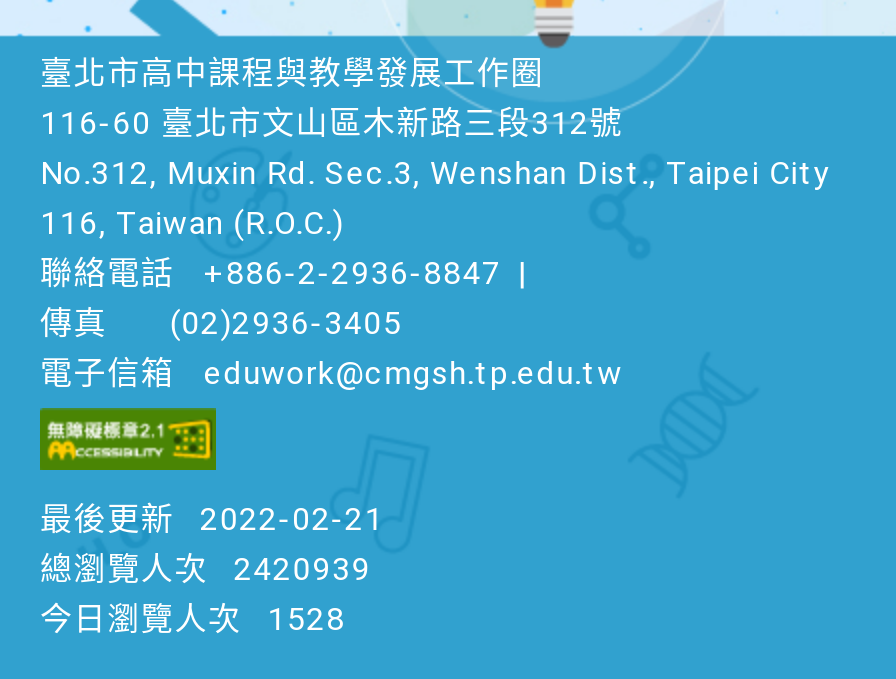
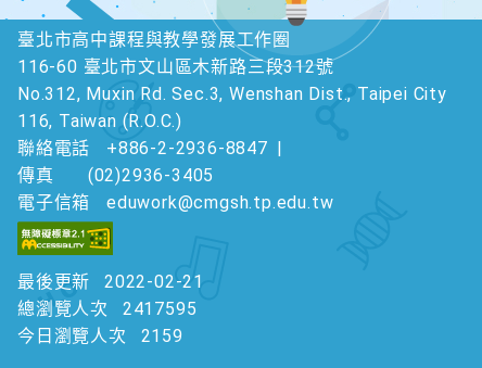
- 總瀏覽人次 2420939
+ 總瀏覽人次 2417595

- 今日瀏覽人次 1528
+ 今日瀏覽人次 2159
